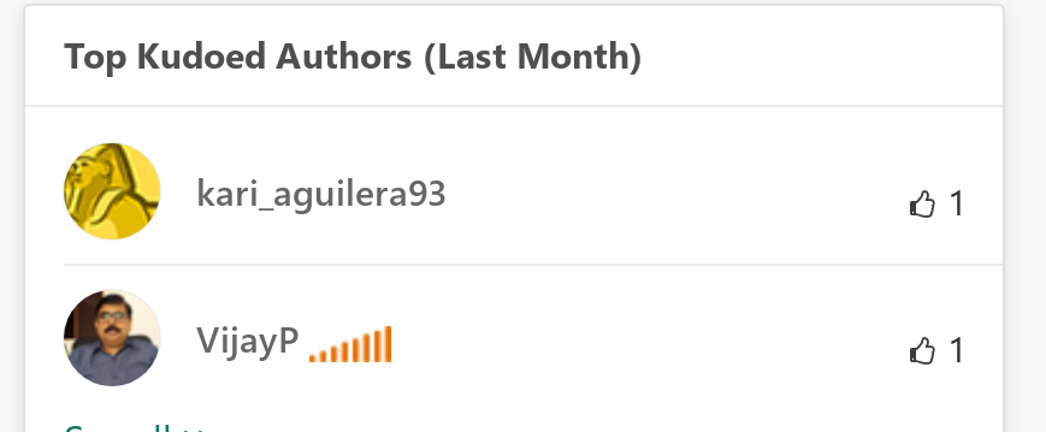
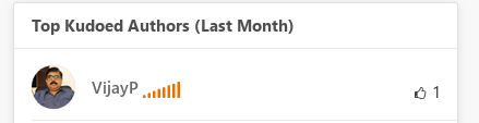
- [image]
- kari_aguilera93
- 1
